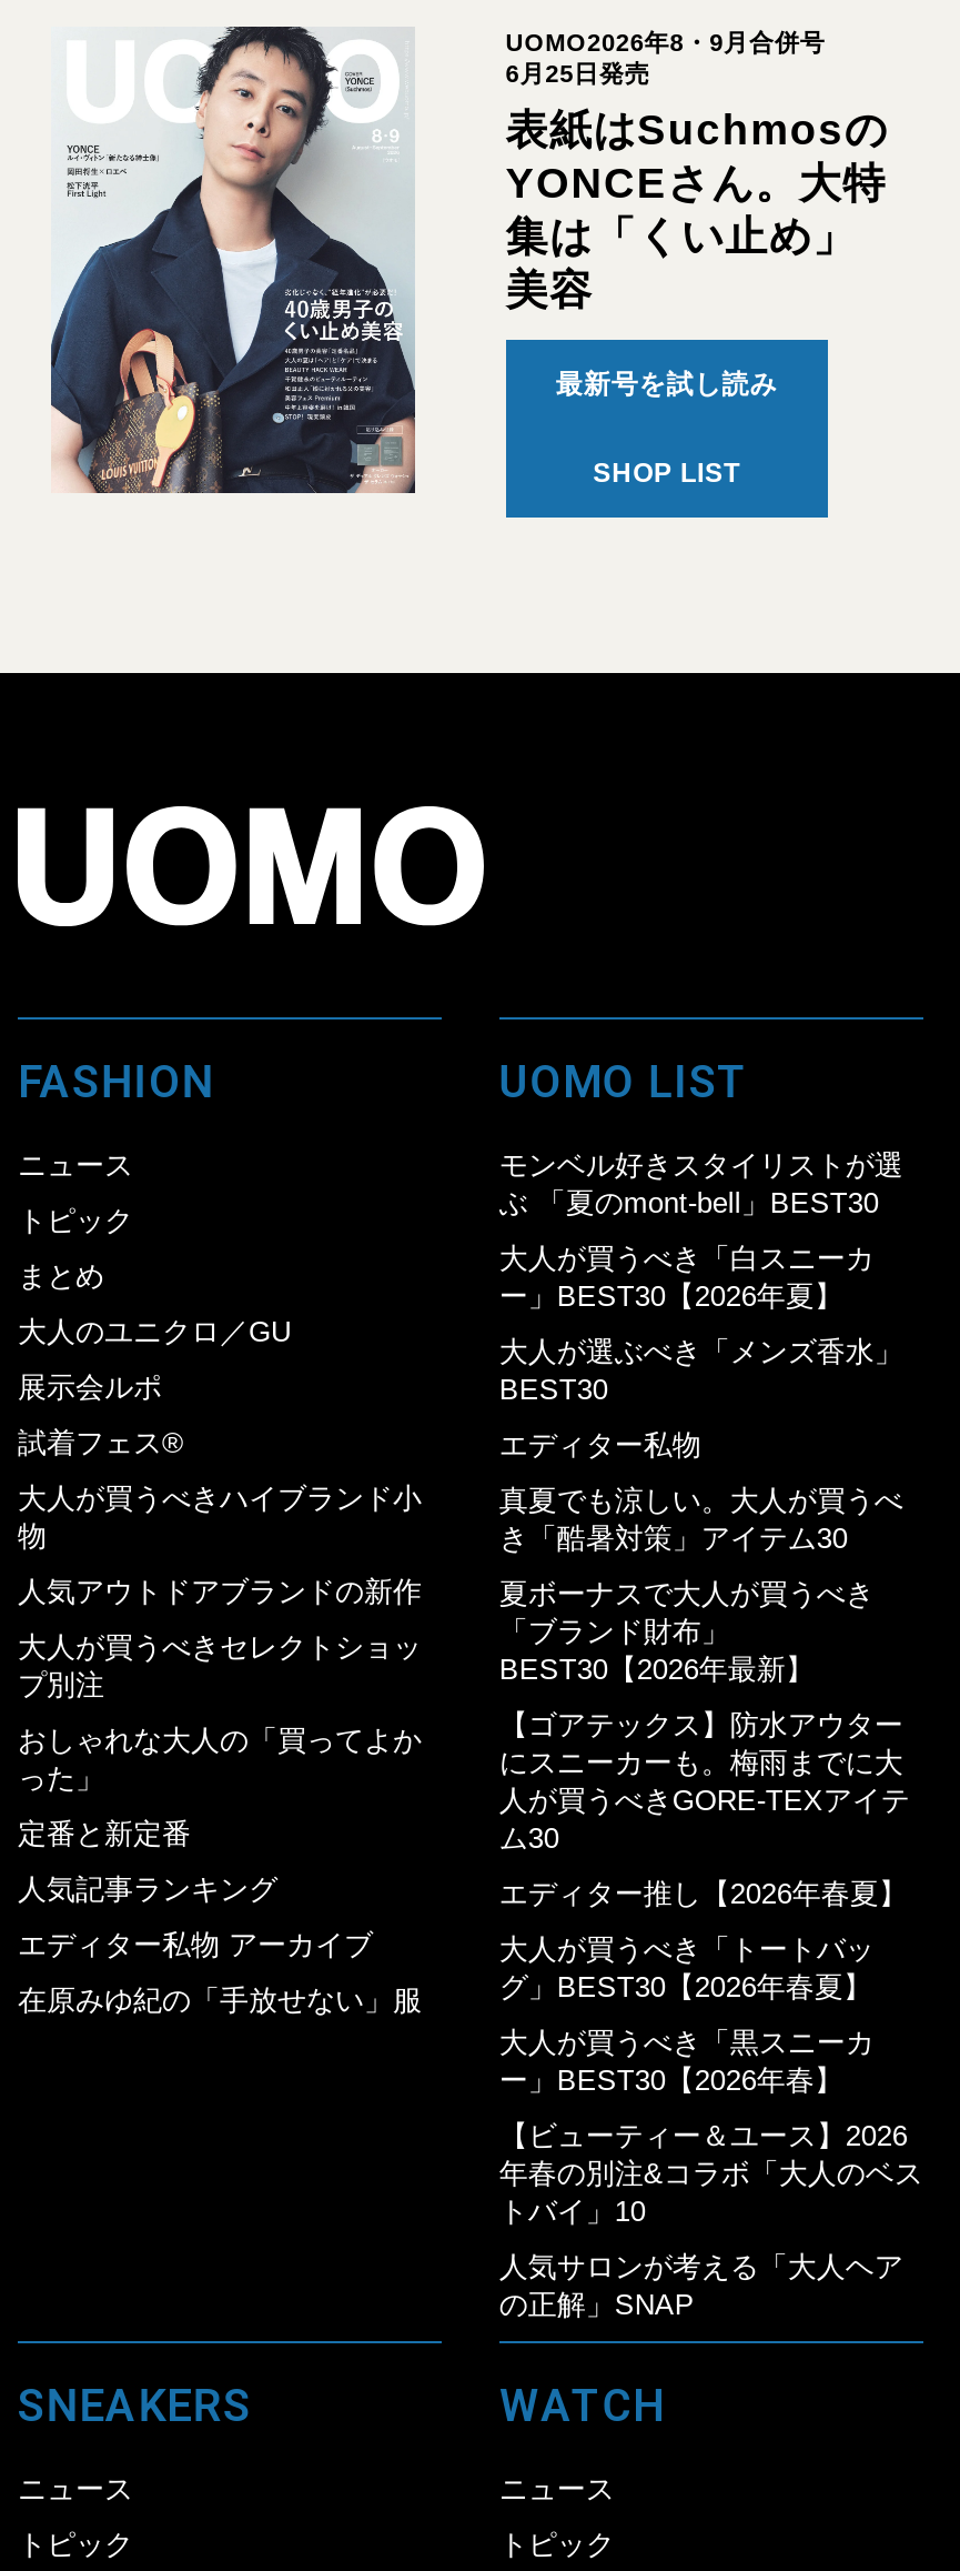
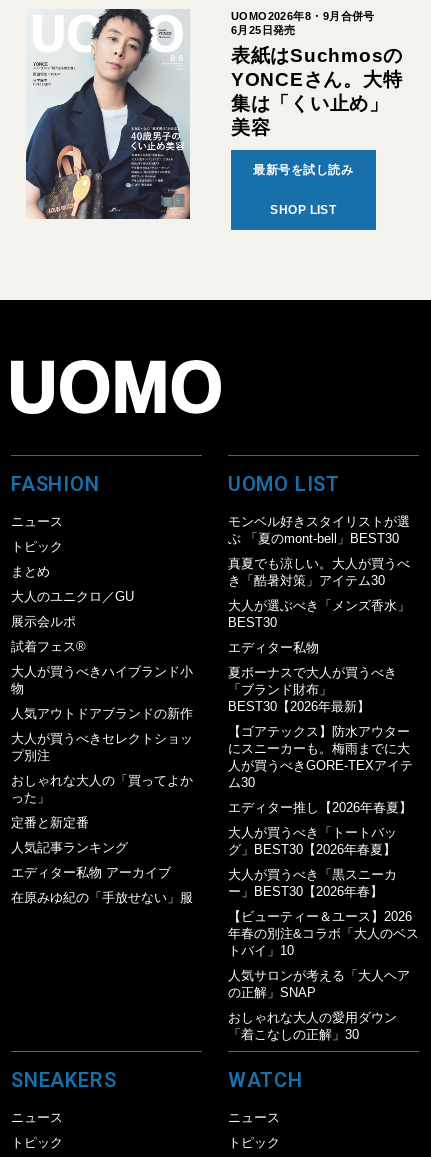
- 大人が買うべき「白スニーカ
- ー」BEST30【2026年夏】

moved up: 真夏でも涼しい。大人が買うべ | き「酷暑対策」アイテム30

moved up: 夏ボーナスで大人が買うべき | 「ブランド財布」 | BEST30【2026年最新】 | ... | 人気サロンが考える「大人ヘア | の正解」SNAP

+ おしゃれな大人の愛用ダウン
+ 「着こなしの正解」30
